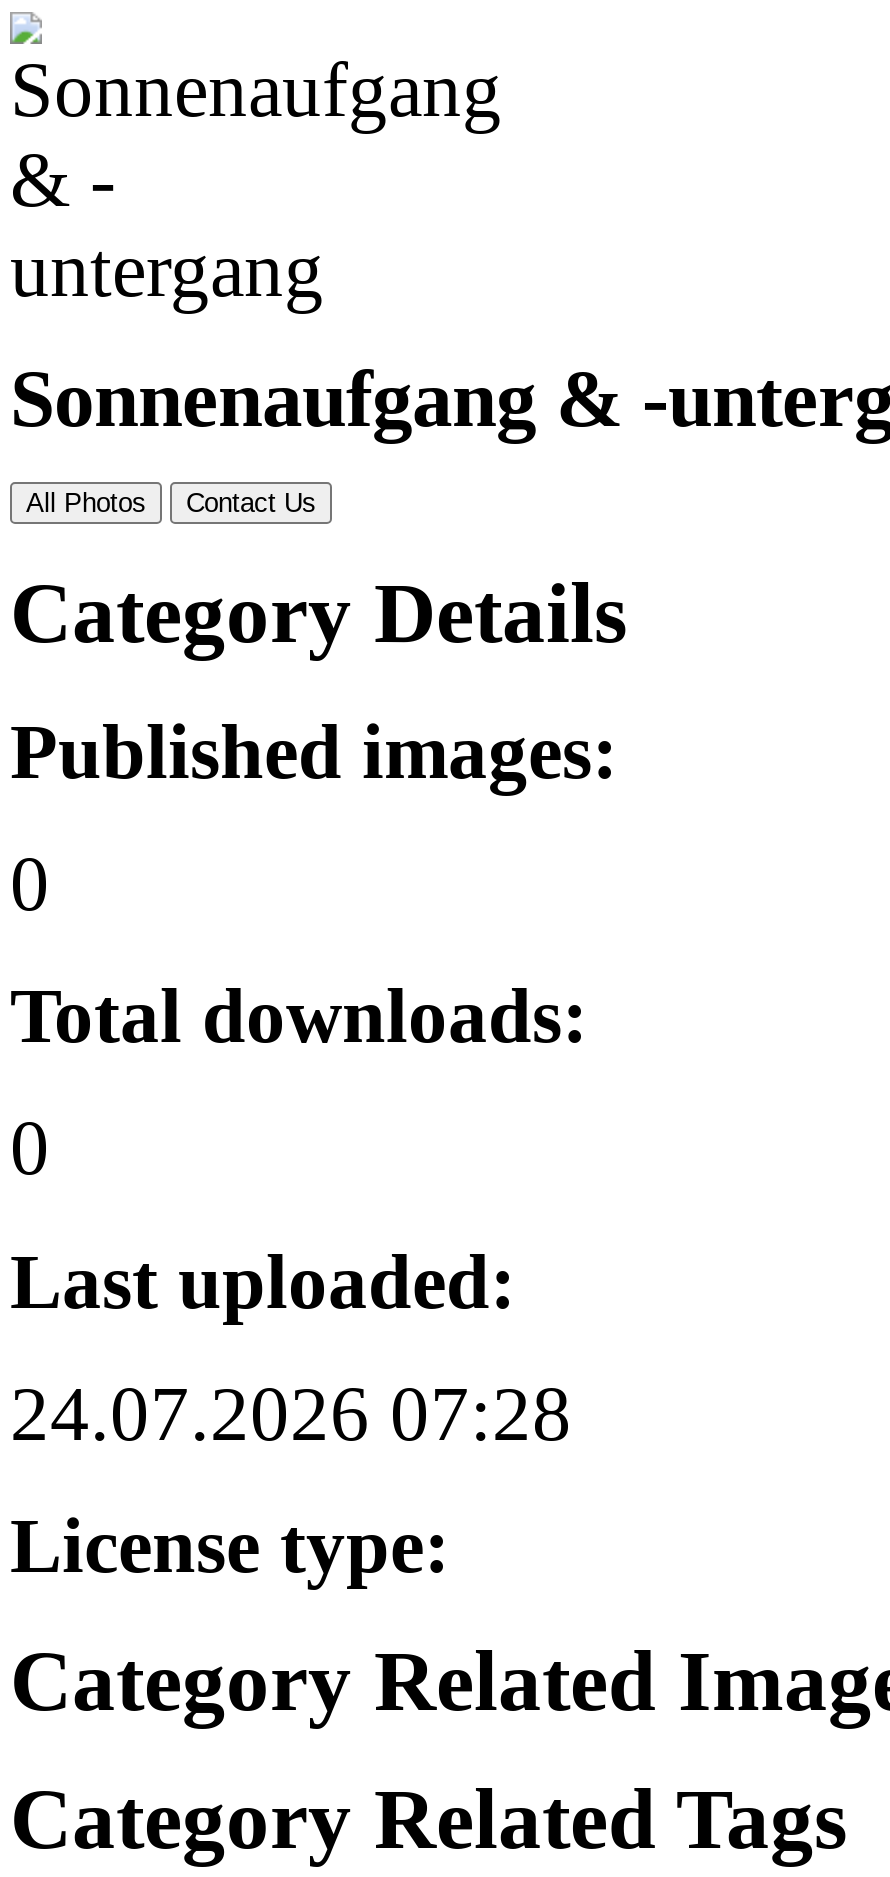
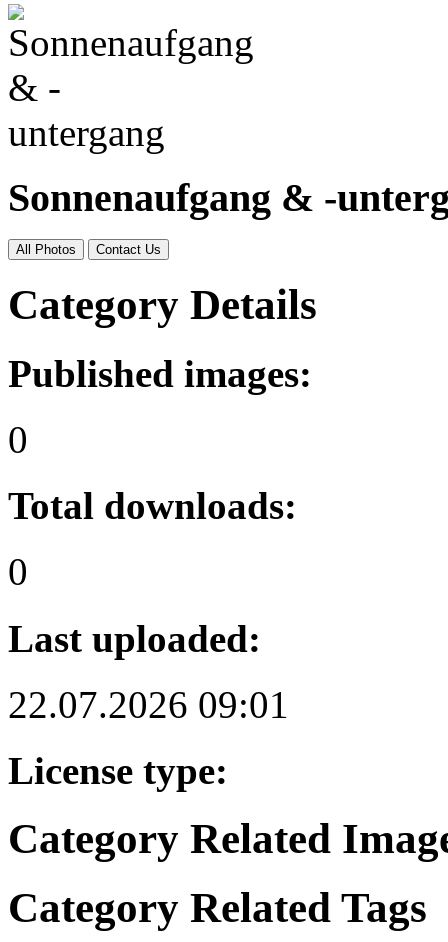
- 24.07.2026 07:28
+ 22.07.2026 09:01
